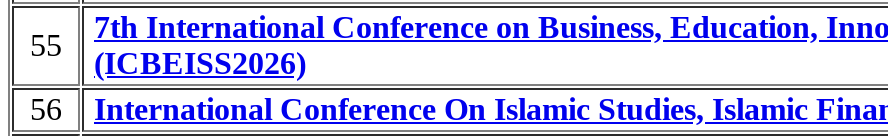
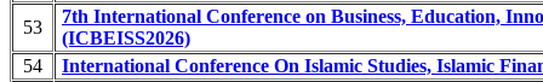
- 55
+ 53

- 56
+ 54
